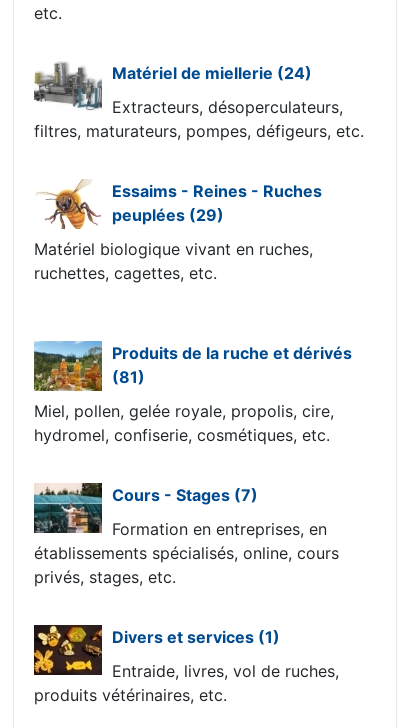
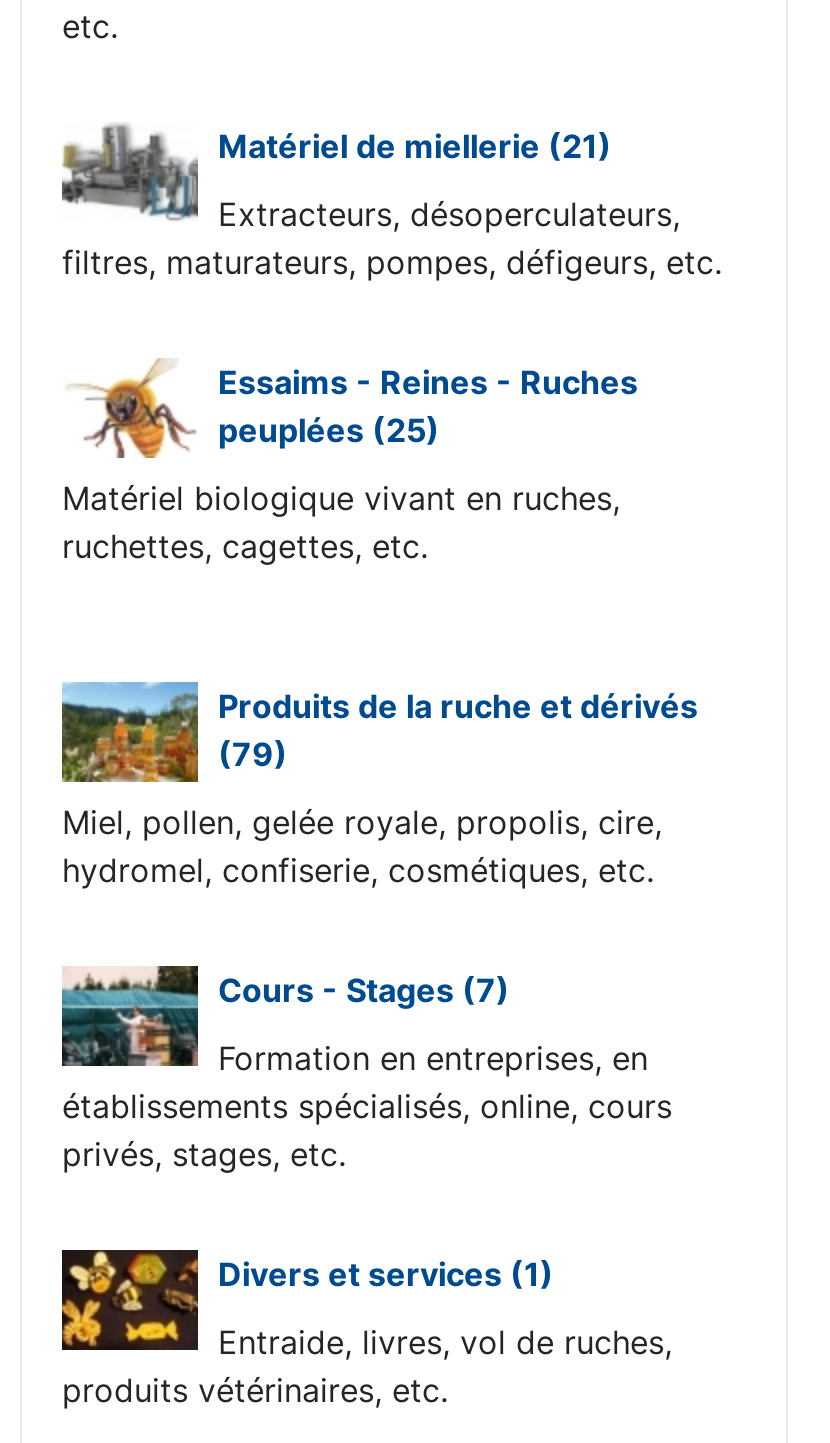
- Matériel de miellerie (24)
+ Matériel de miellerie (21)

- peuplées (29)
+ peuplées (25)

- (81)
+ (79)
